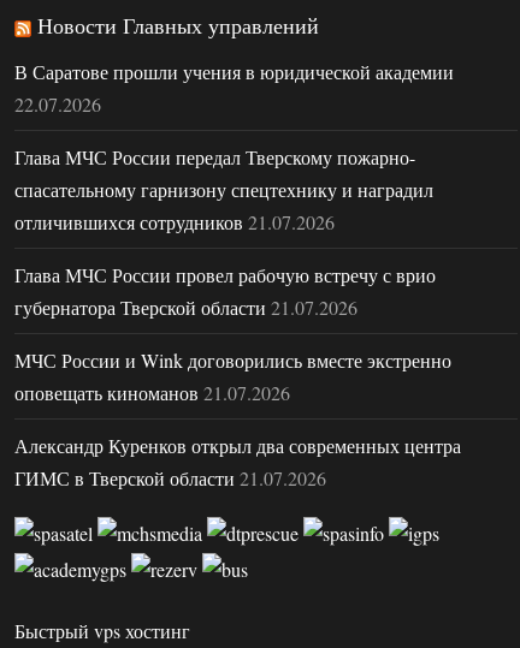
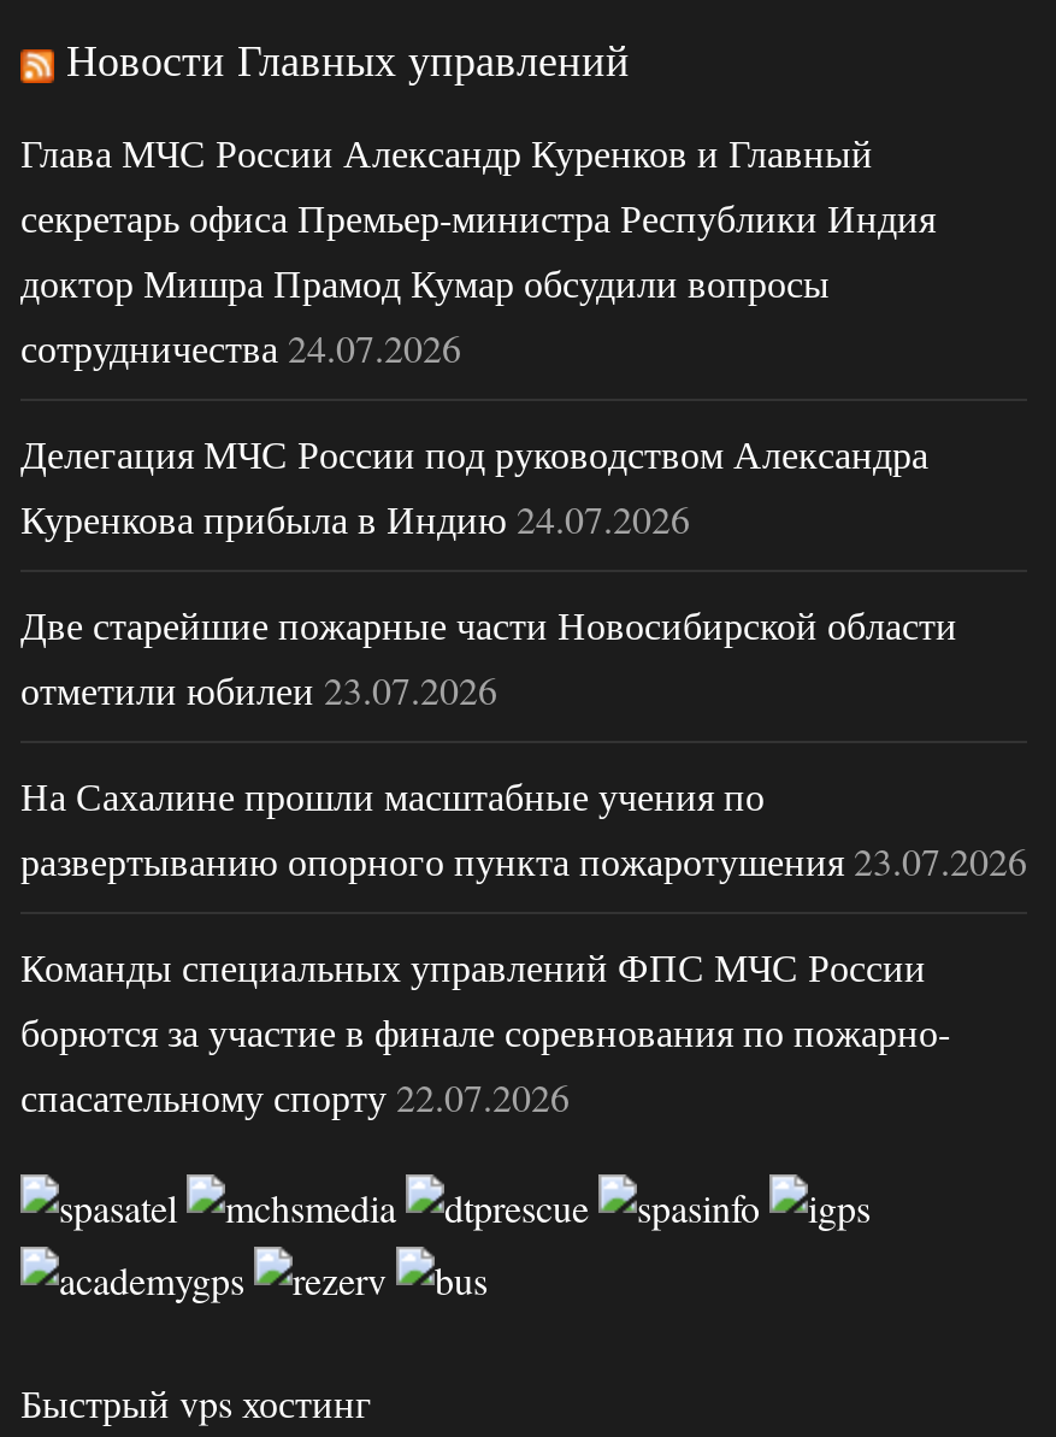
- В Саратове прошли учения в юридической академии
- 22.07.2026
+ Глава МЧС России Александр Куренков и Главный
+ секретарь офиса Премьер-министра Республики Индия
+ доктор Мишра Прамод Кумар обсудили вопросы
+ сотрудничества 24.07.2026

- Глава МЧС России передал Тверскому пожарно-
- спасательному гарнизону спецтехнику и наградил
- отличившихся сотрудников 21.07.2026
+ Делегация МЧС России под руководством Александра
+ Куренкова прибыла в Индию 24.07.2026

- Глава МЧС России провел рабочую встречу с врио
- губернатора Тверской области 21.07.2026
+ Две старейшие пожарные части Новосибирской области
+ отметили юбилеи 23.07.2026

- МЧС России и Wink договорились вместе экстренно
- оповещать киноманов 21.07.2026
+ На Сахалине прошли масштабные учения по
+ развертыванию опорного пункта пожаротушения 23.07.2026

- Александр Куренков открыл два современных центра
- ГИМС в Тверской области 21.07.2026
+ Команды специальных управлений ФПС МЧС России
+ борются за участие в финале соревнования по пожарно-
+ спасательному спорту 22.07.2026
